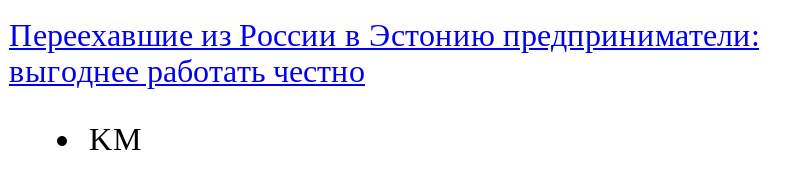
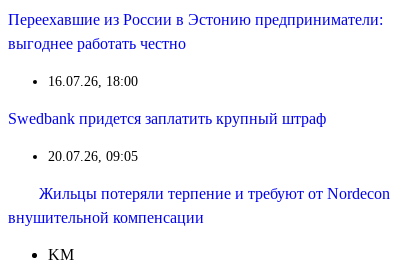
+ 16.07.26, 18:00
+ Swedbank придется заплатить крупный штраф
+ 20.07.26, 09:05
+ Жильцы потеряли терпение и требуют от Nordecon
+ внушительной компенсации
